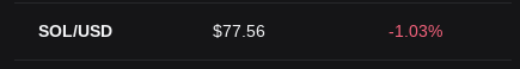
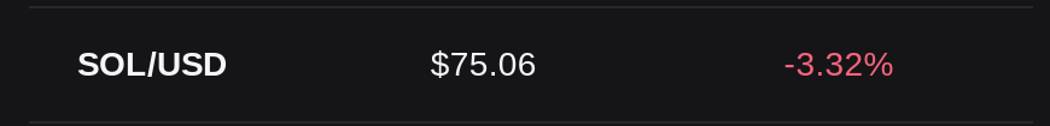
- $77.56
+ $75.06

- -1.03%
+ -3.32%
